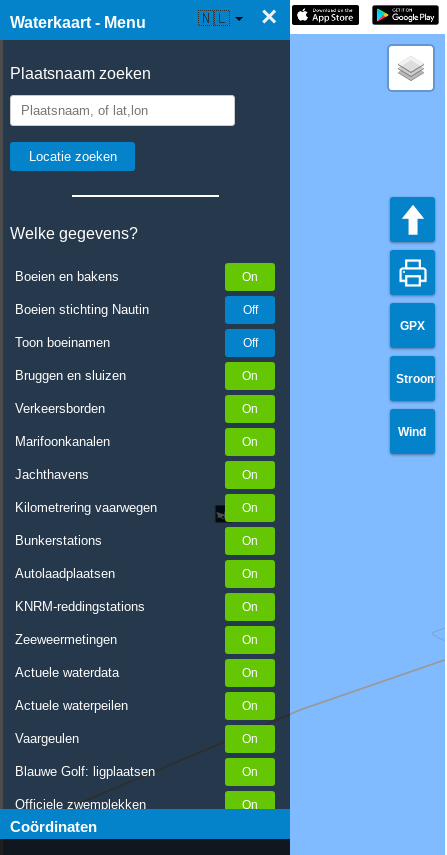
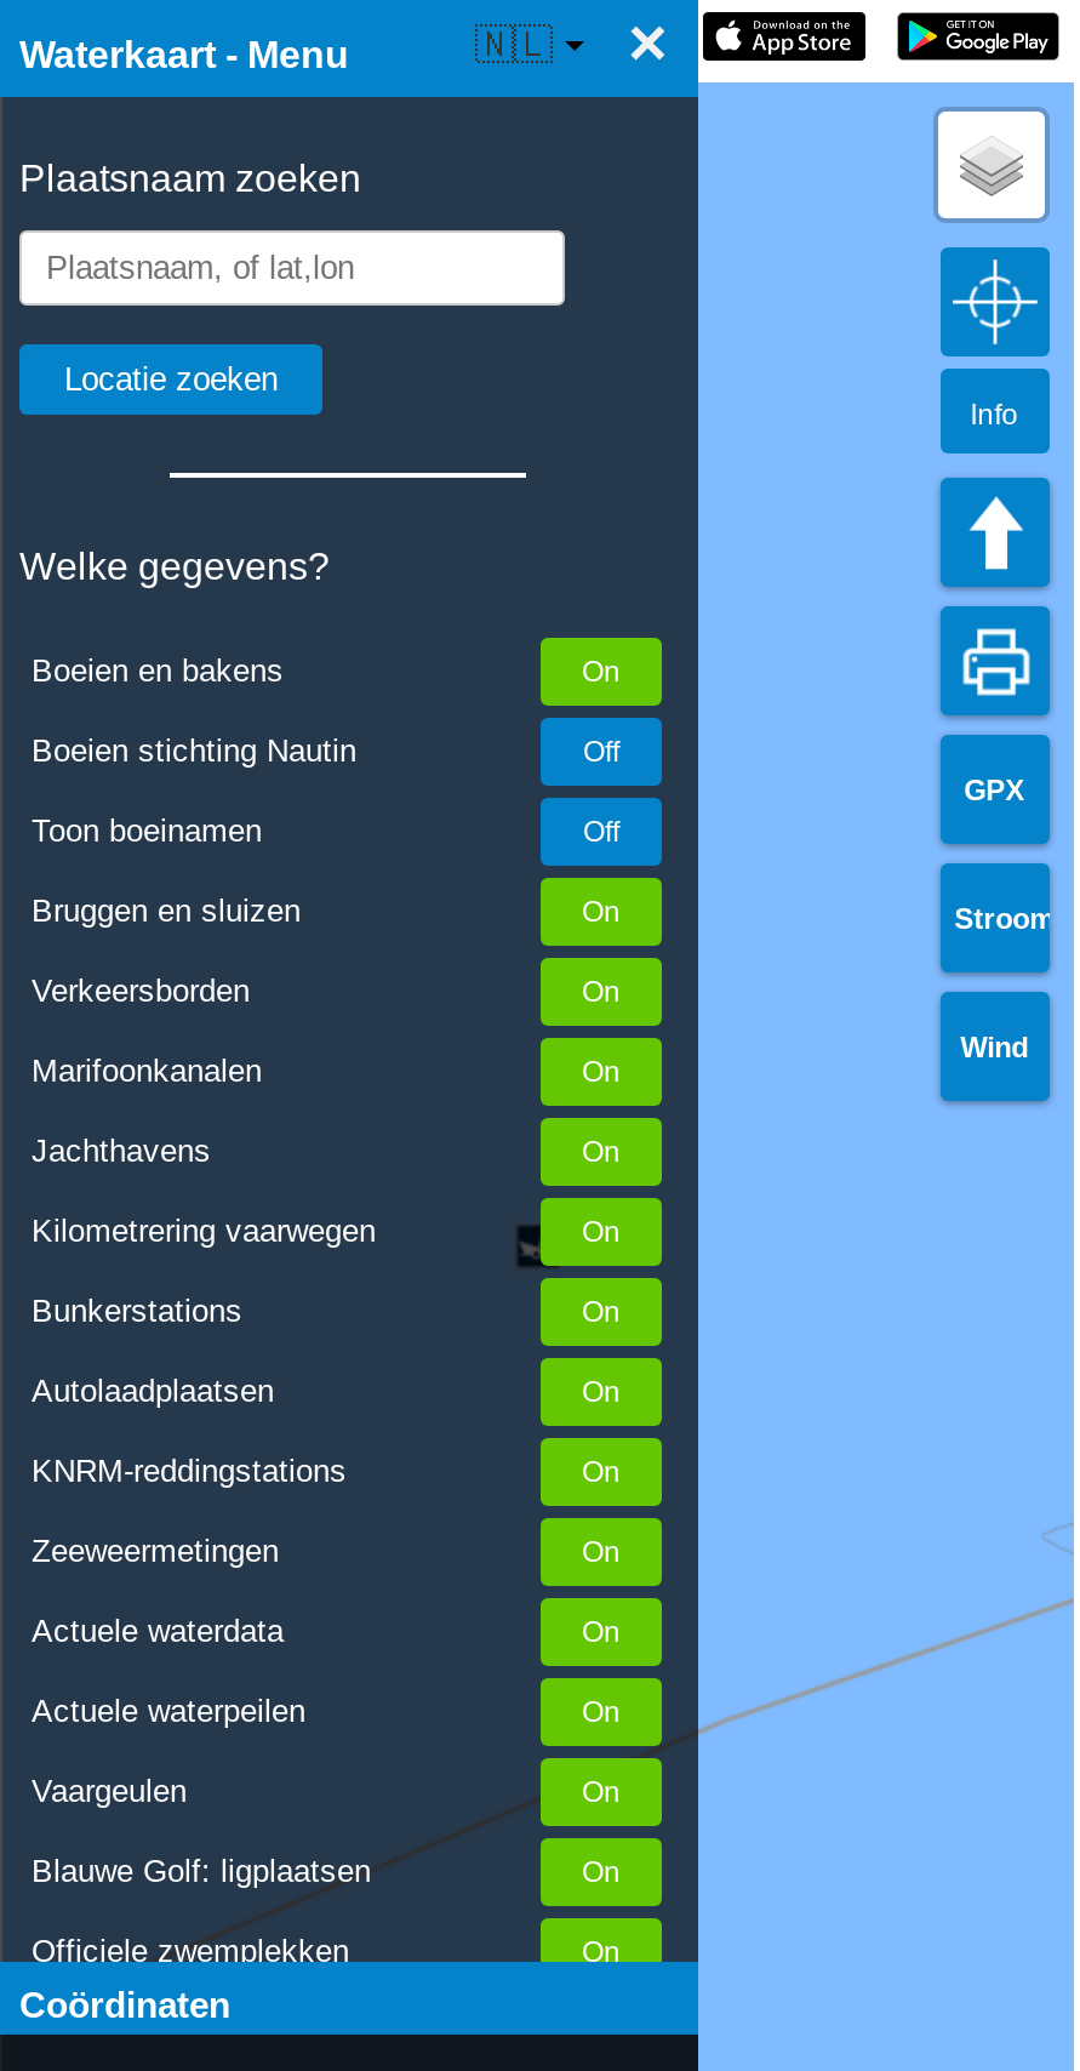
+ [image]
+ Info
